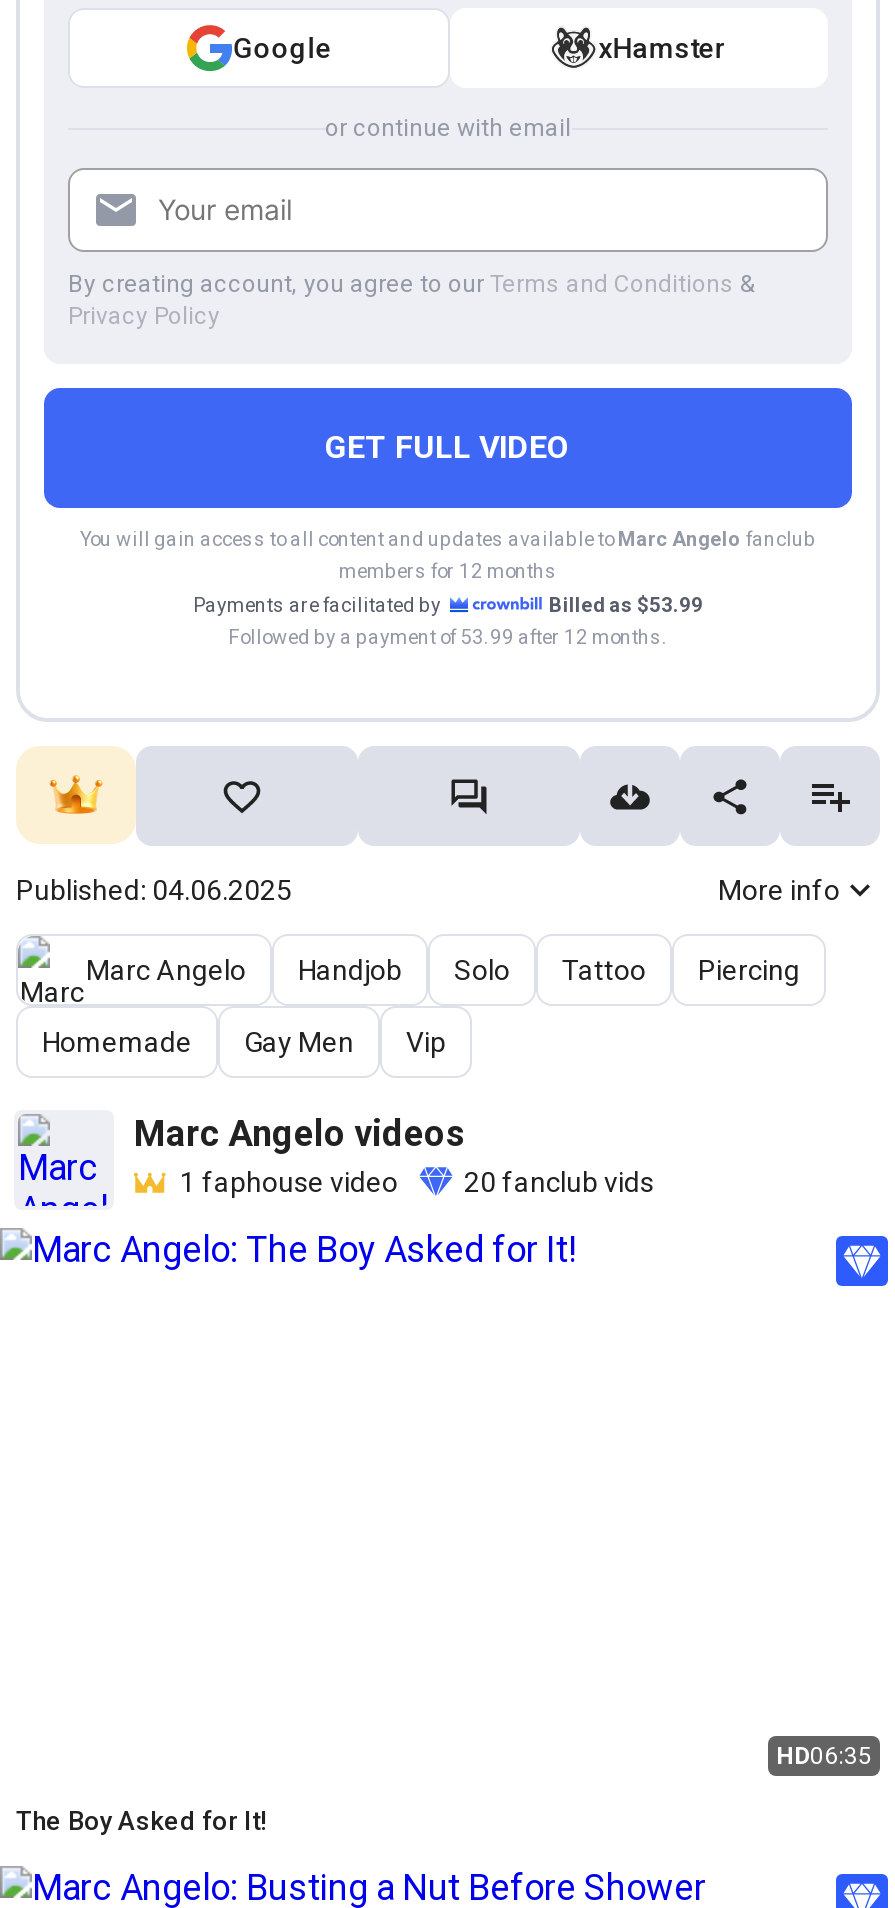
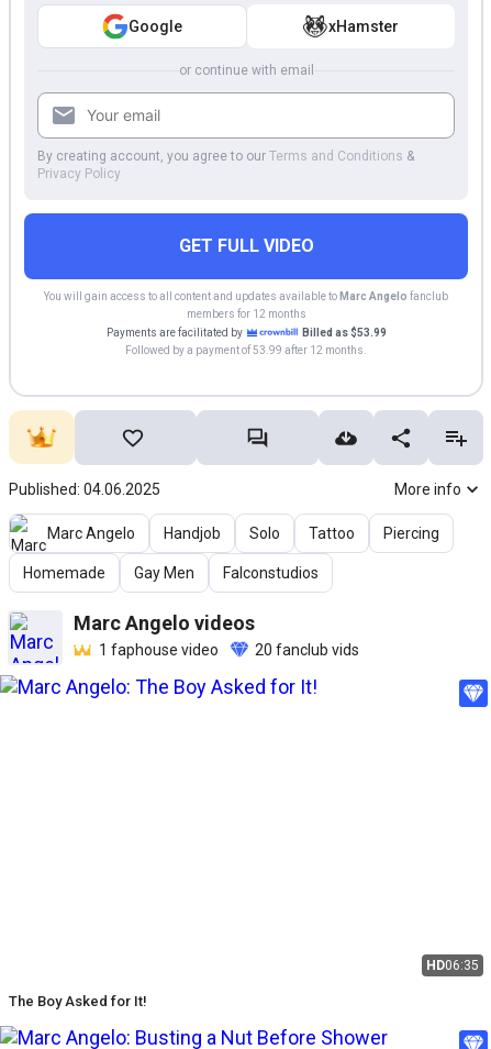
- Vip
+ Falconstudios
